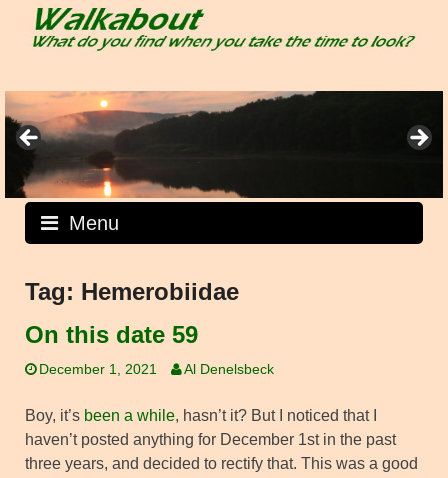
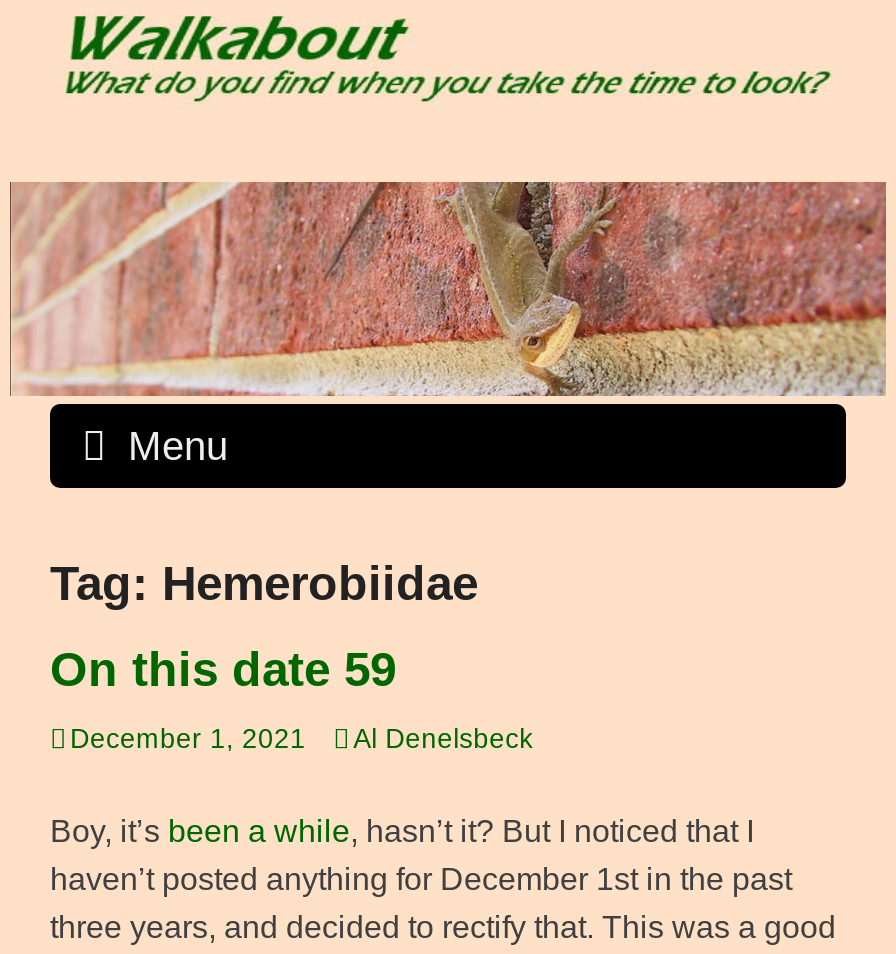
- [image]
+ [image]
